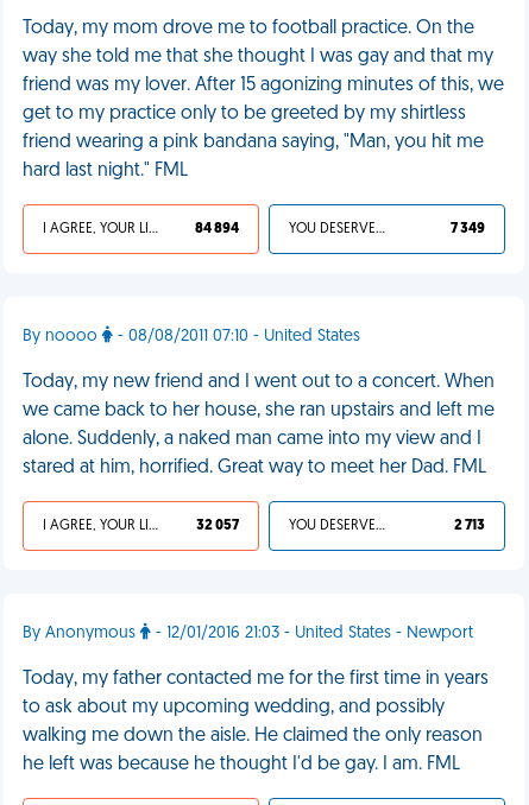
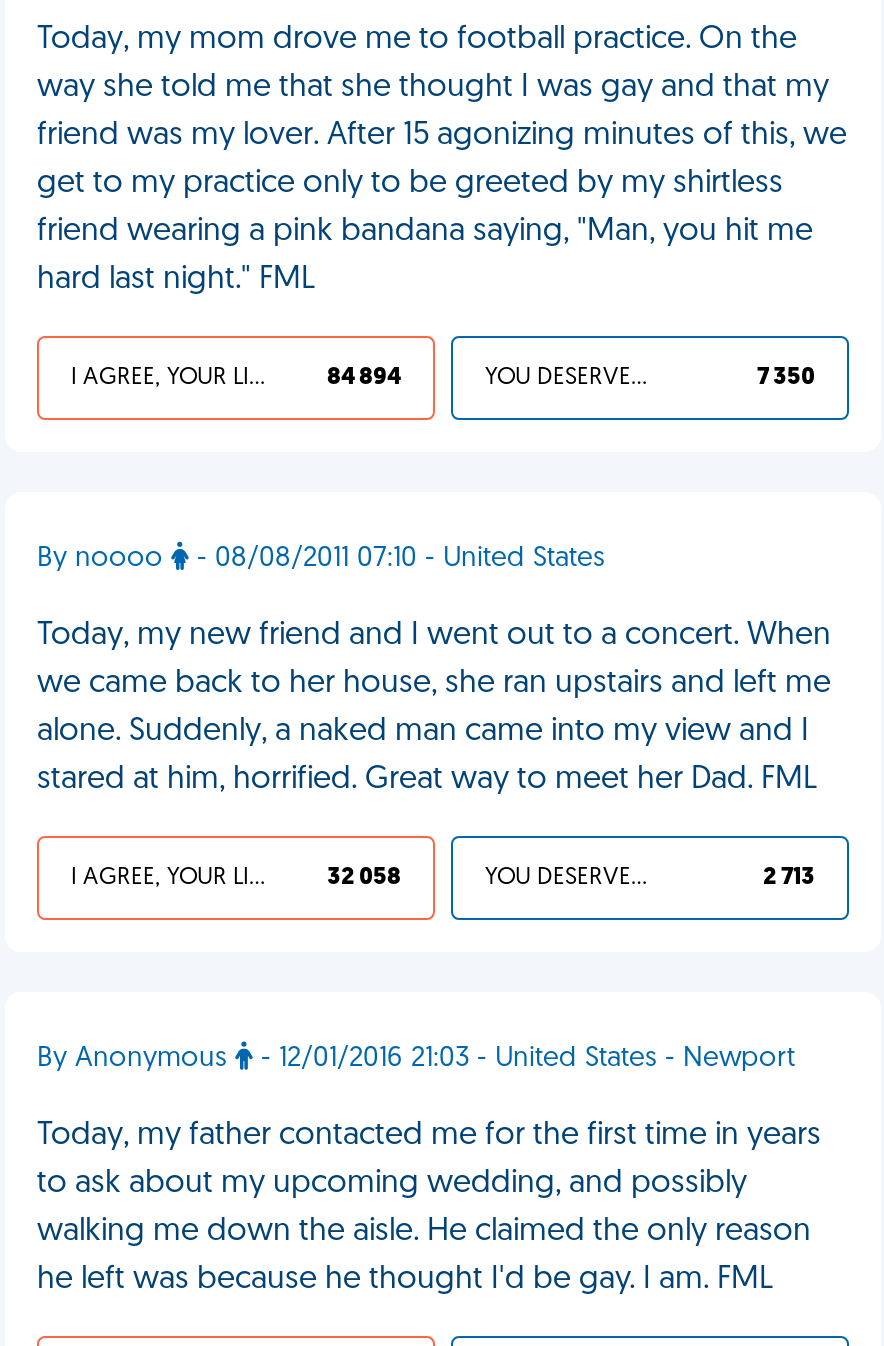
- 7 349
+ 7 350

- 32 057
+ 32 058
